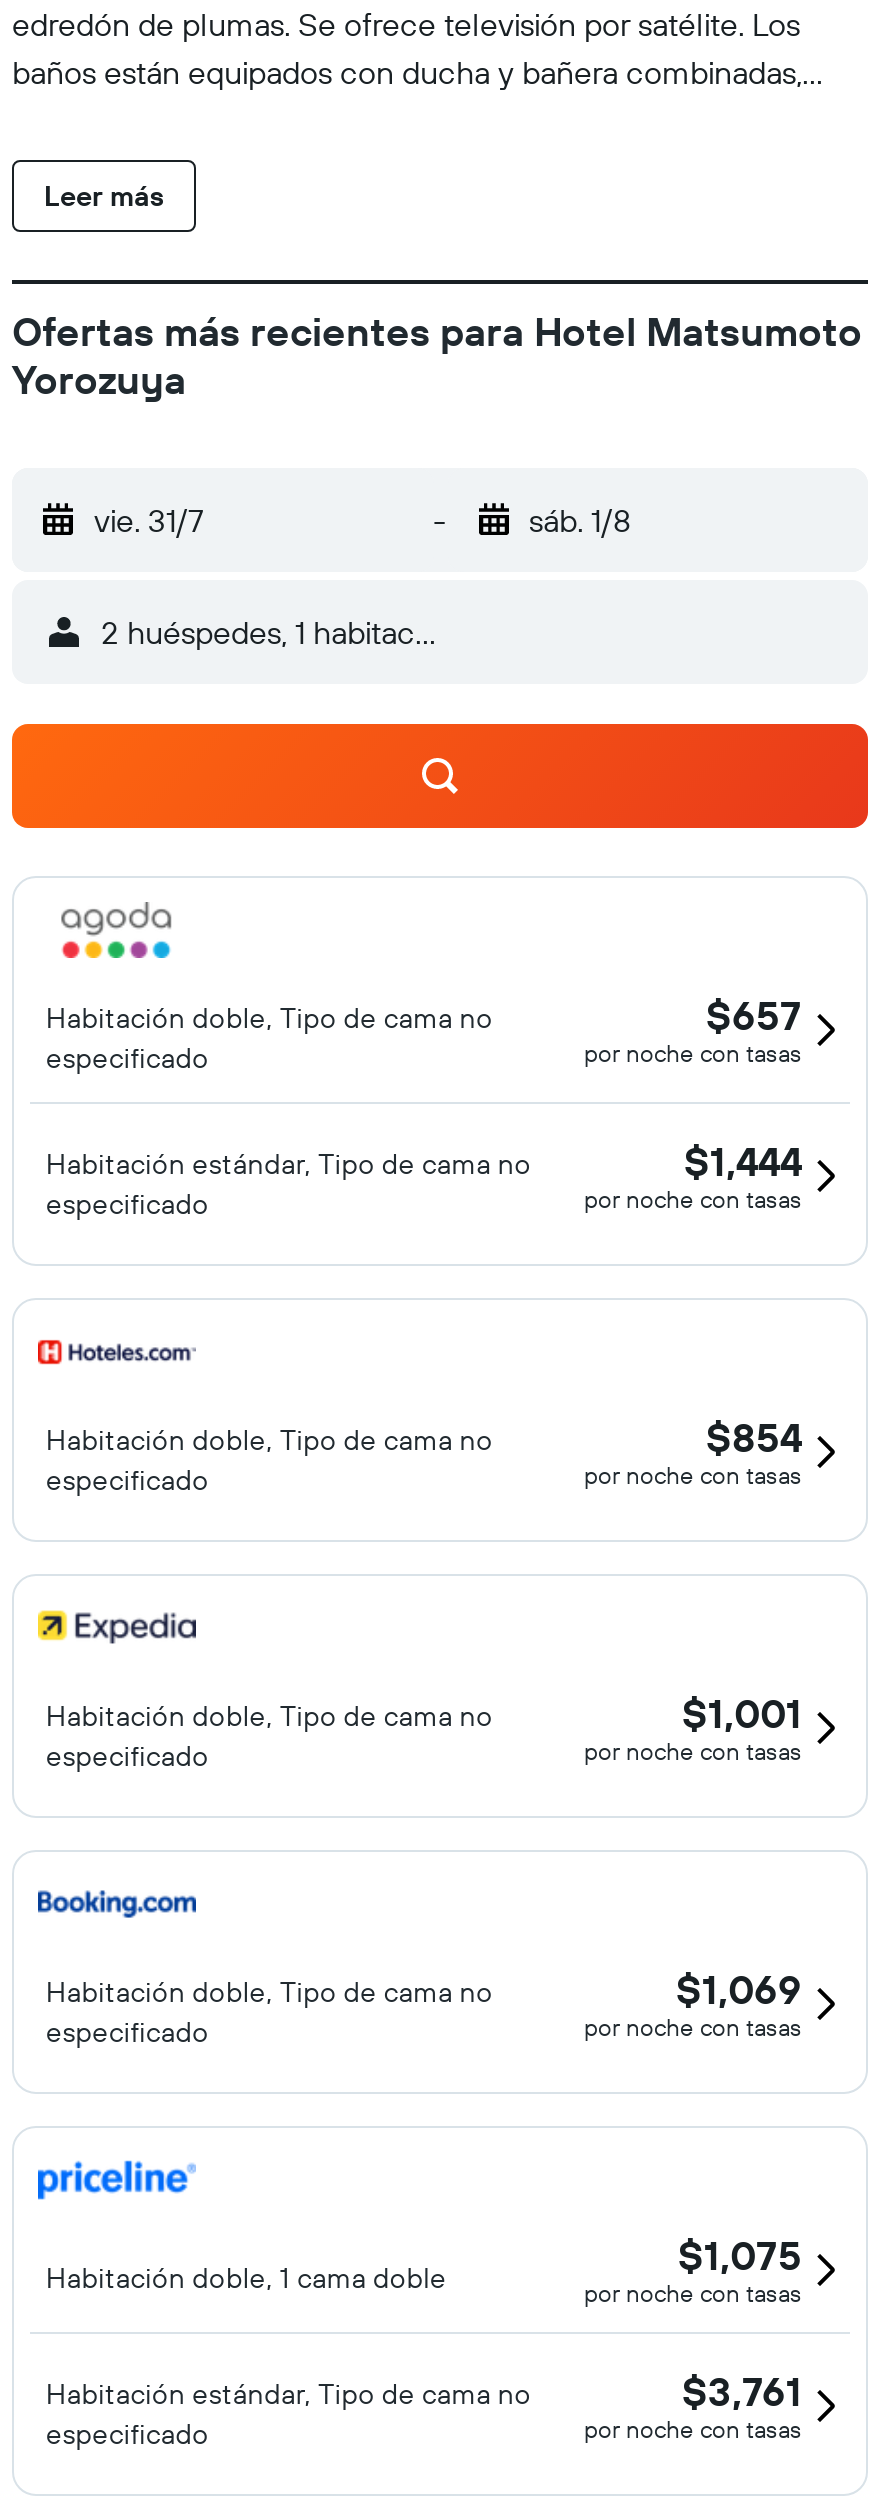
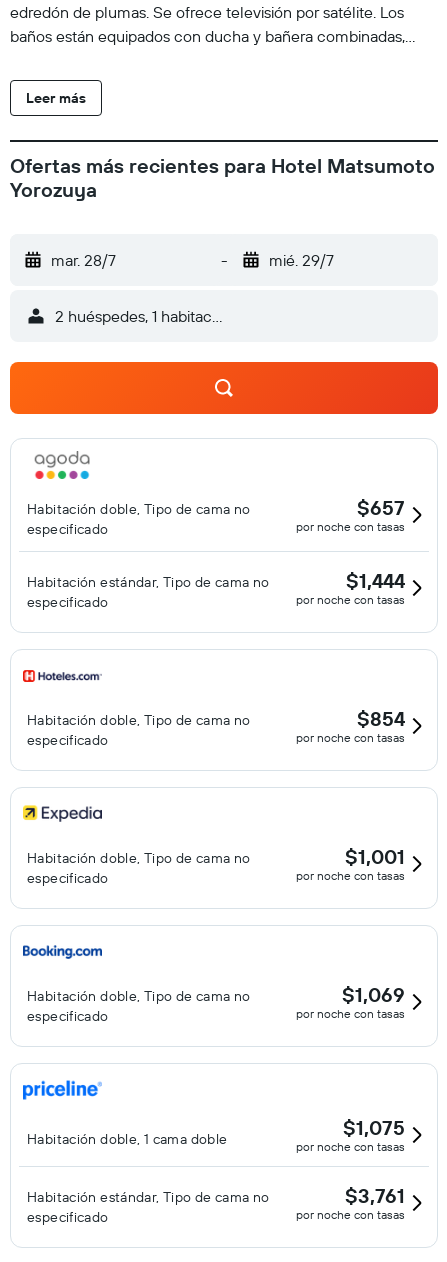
- vie. 31/7
+ mar. 28/7

- sáb. 1/8
+ mié. 29/7
